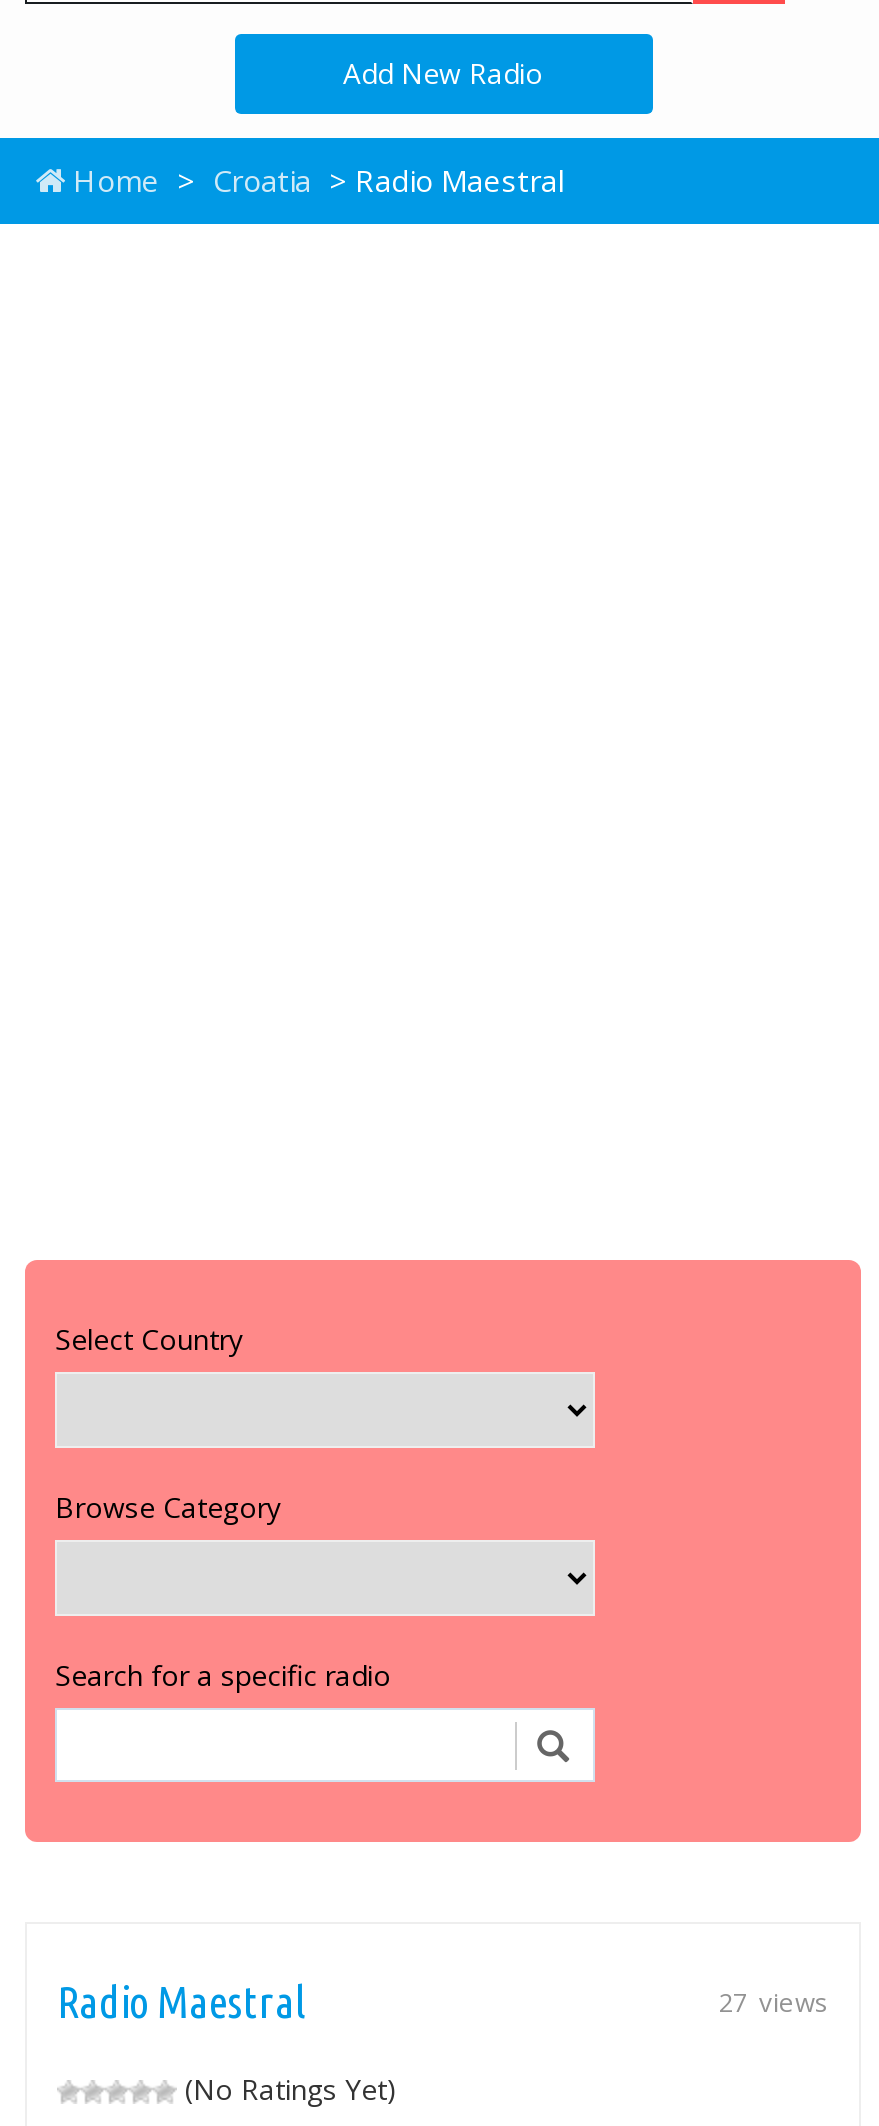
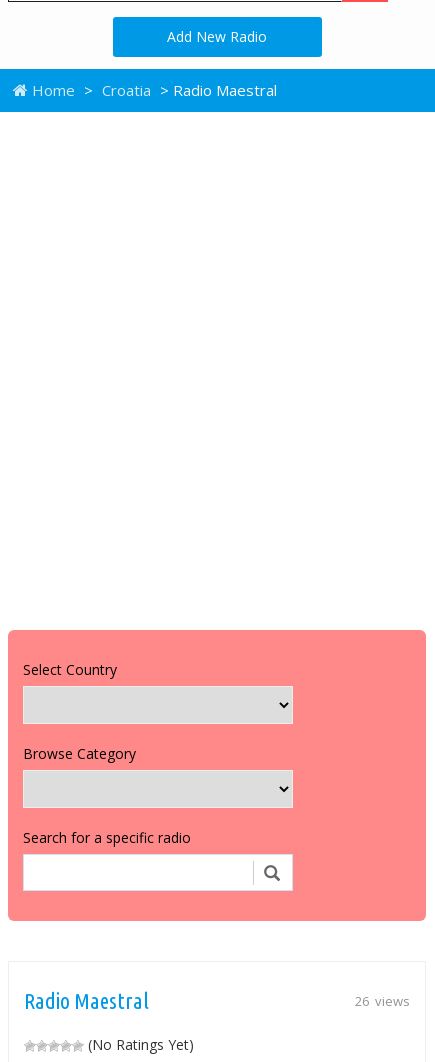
- 27 views
+ 26 views
